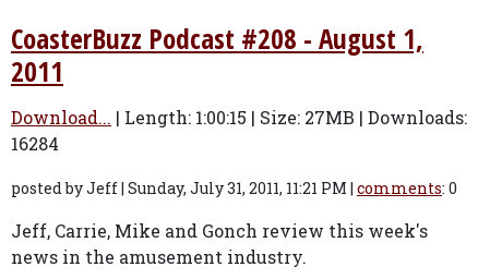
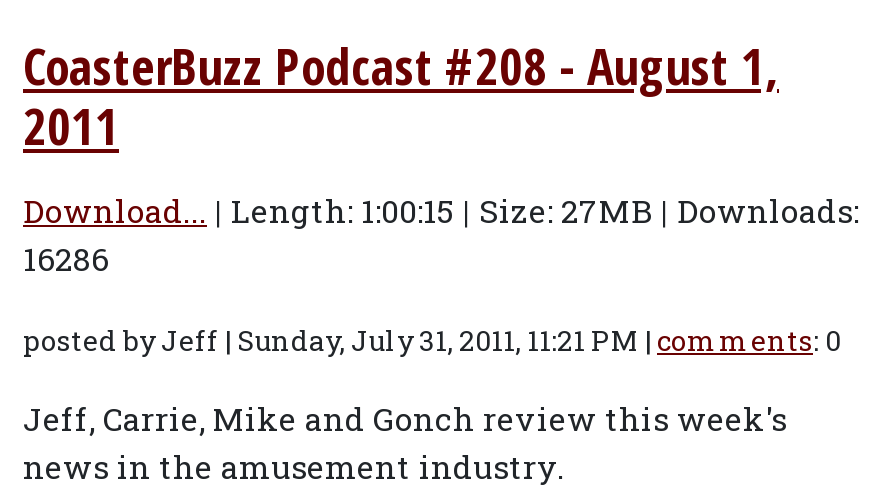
- 16284
+ 16286
